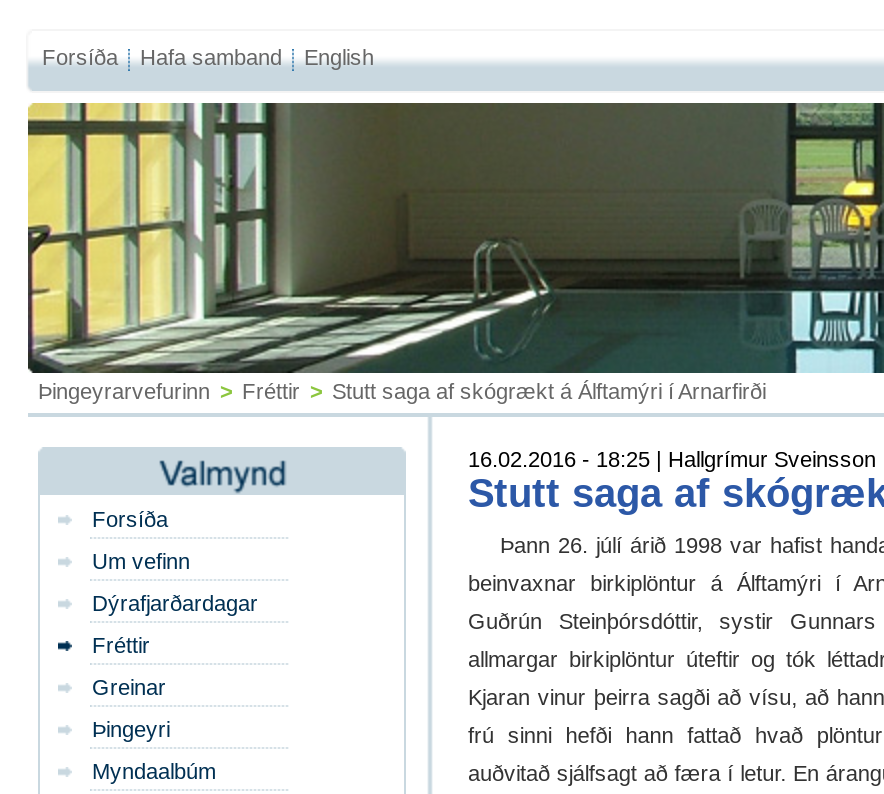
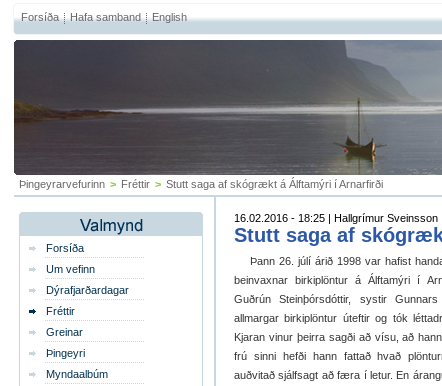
- [image]
+ [image]
